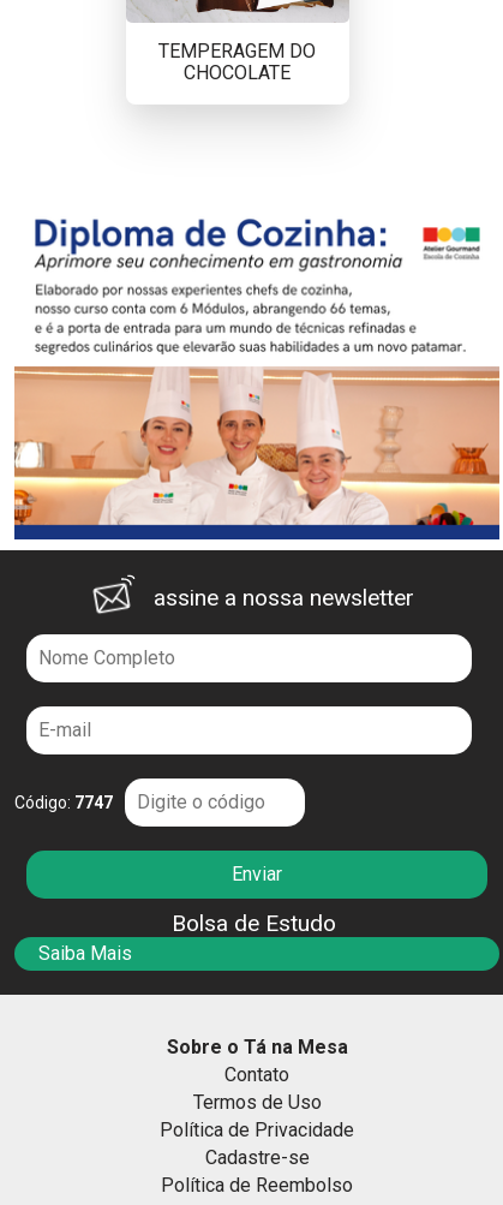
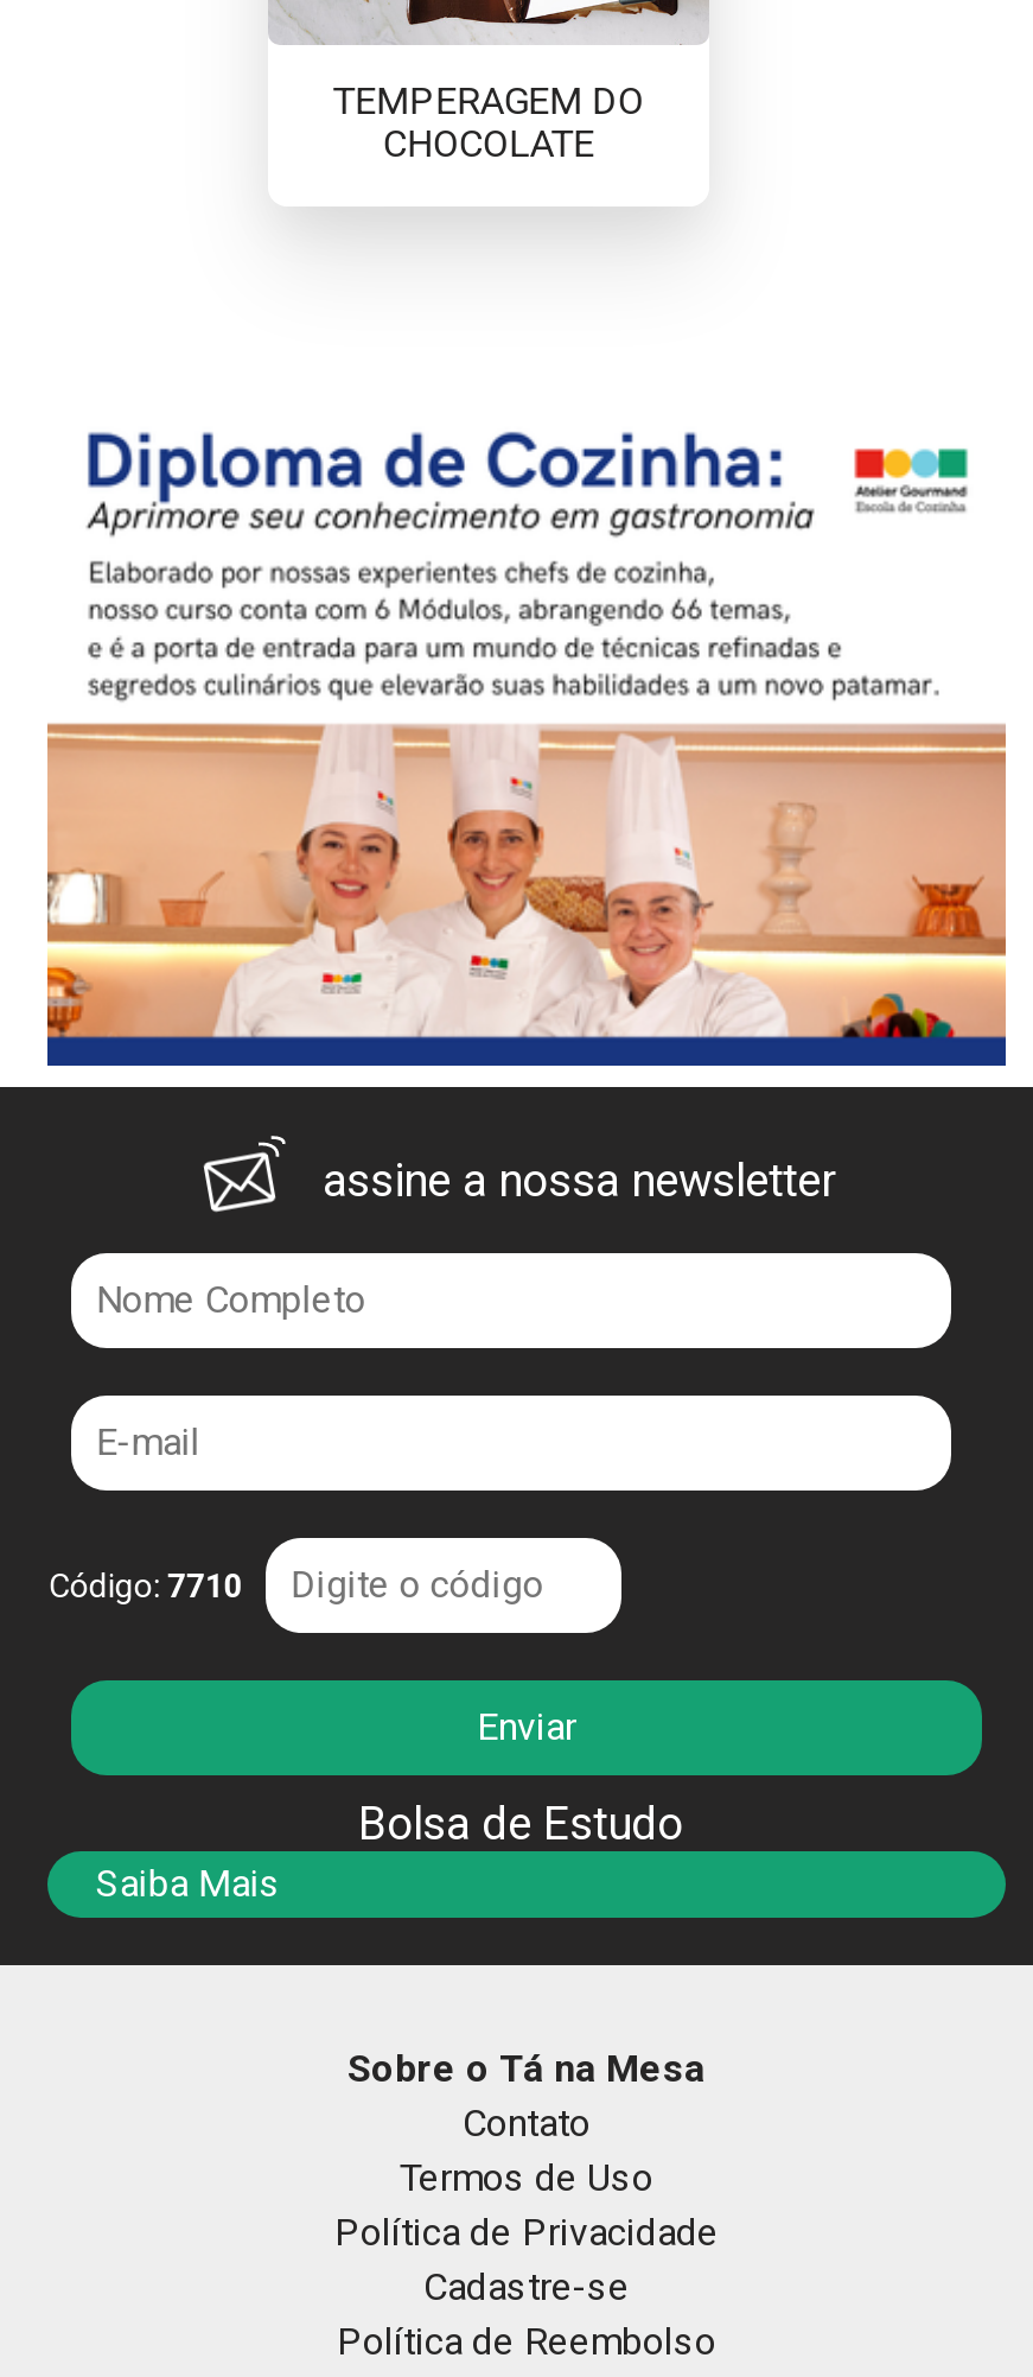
- Código: 7747
+ Código: 7710
